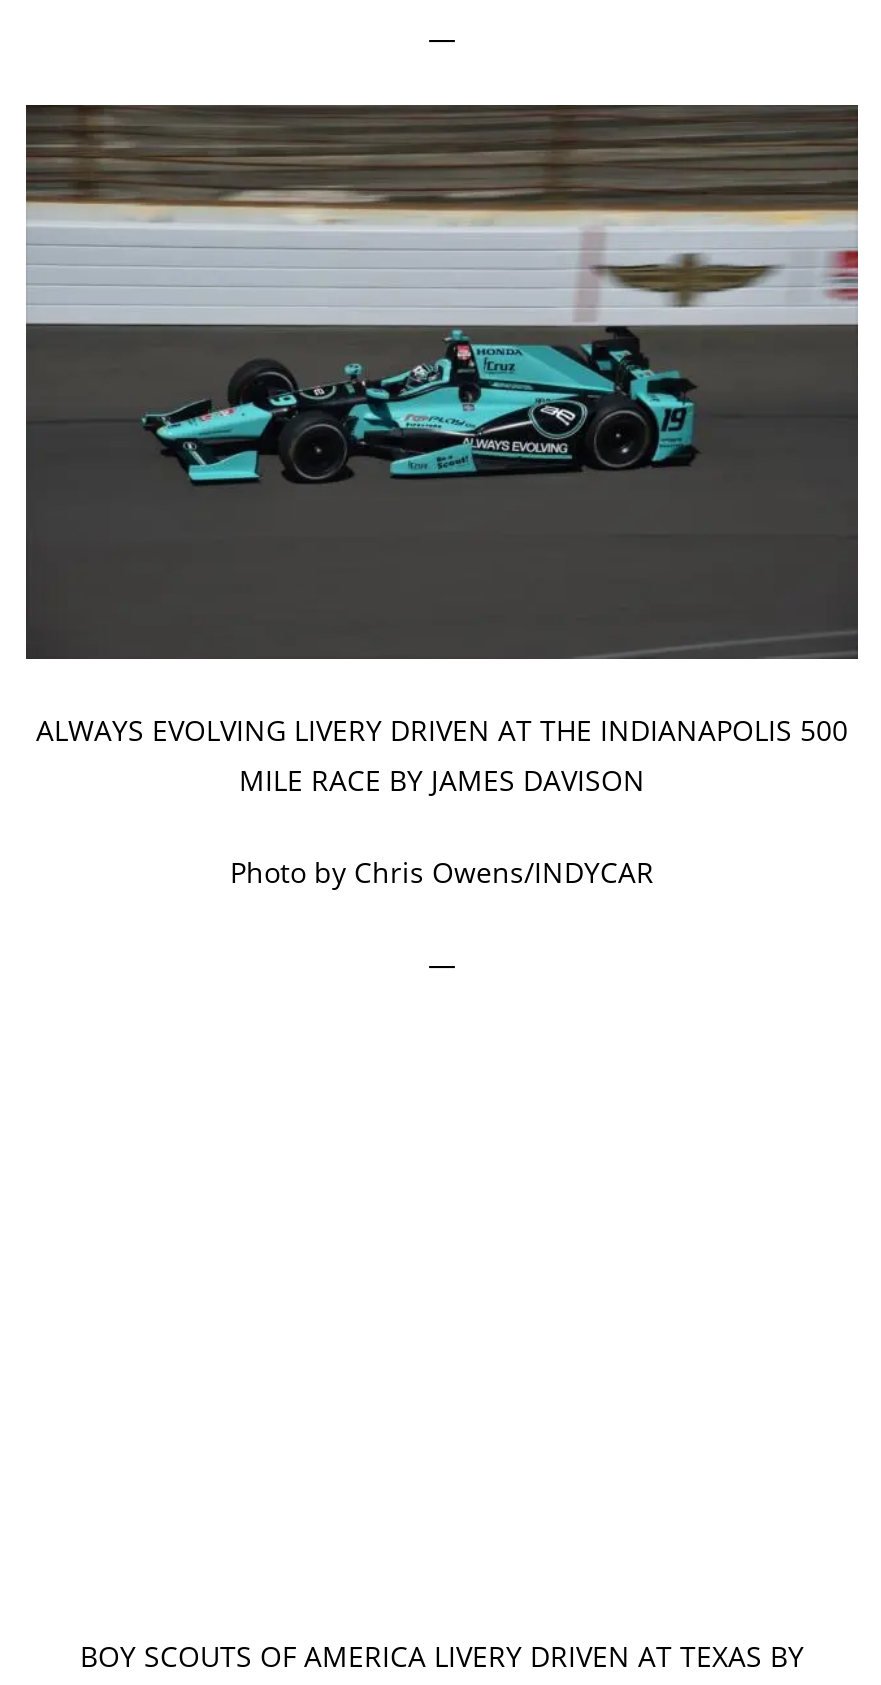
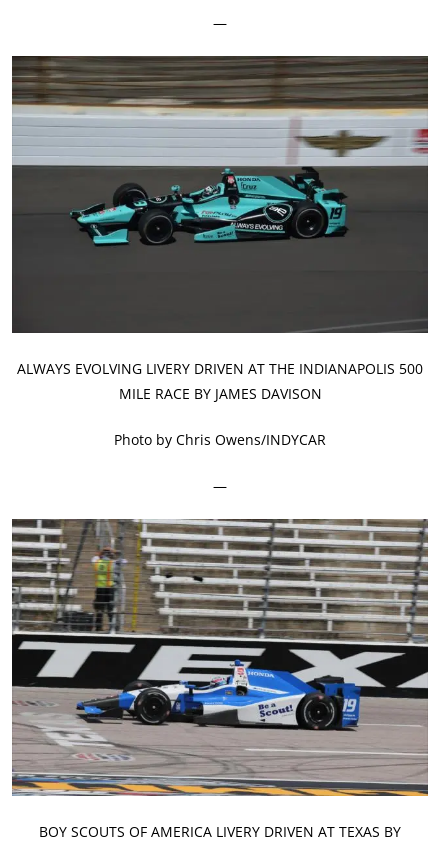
+ [image]
